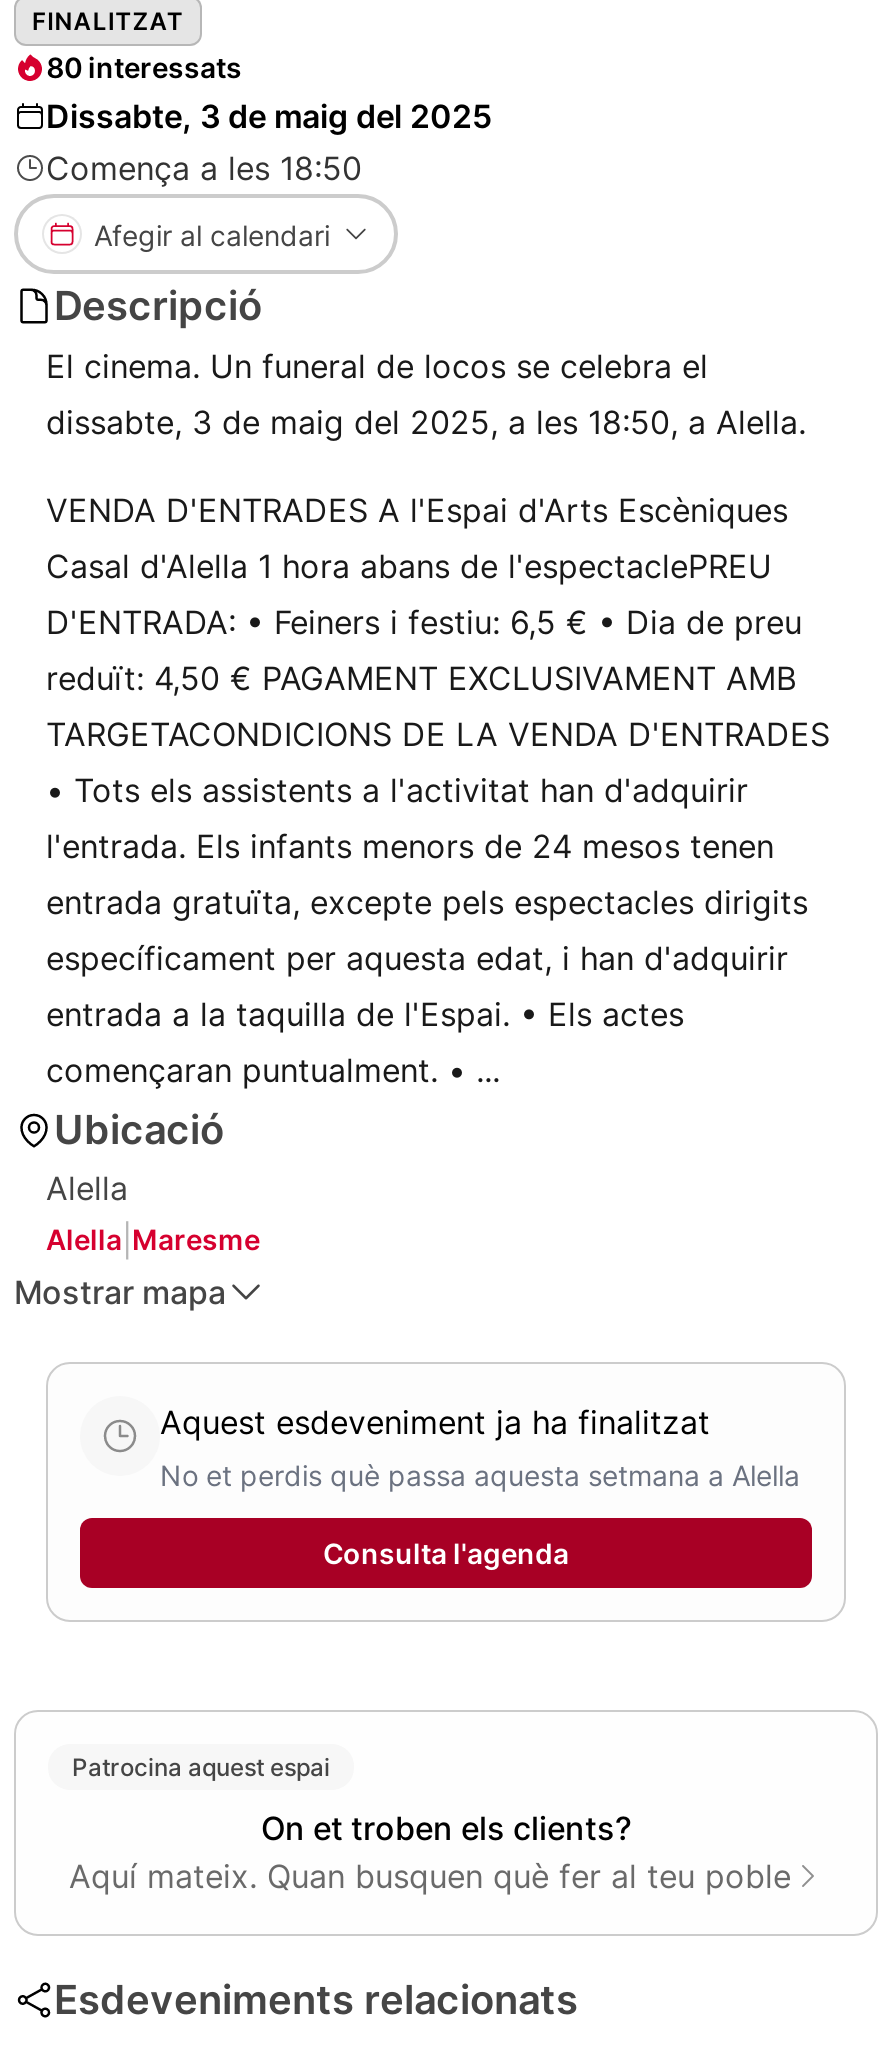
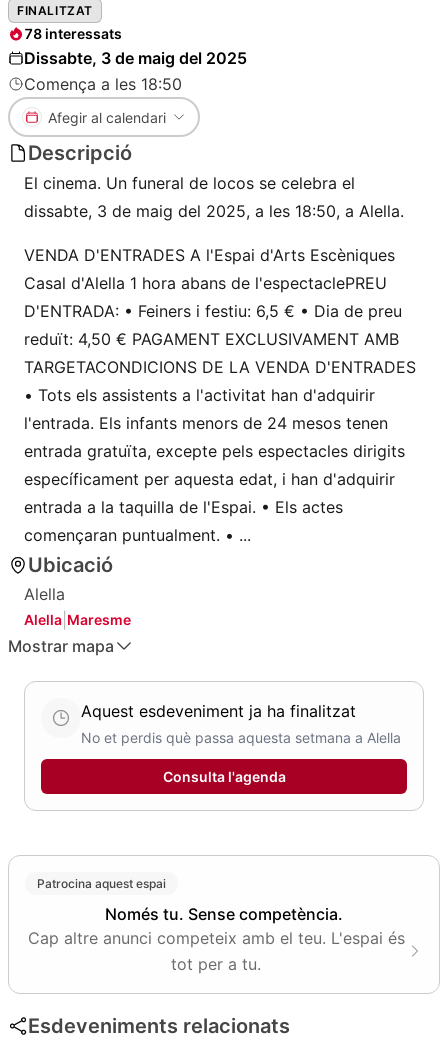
- 80 interessats
+ 78 interessats

- On et troben els clients?
- Aquí mateix. Quan busquen què fer al teu poble
+ Només tu. Sense competència.
+ Cap altre anunci competeix amb el teu. L'espai és
+ tot per a tu.
